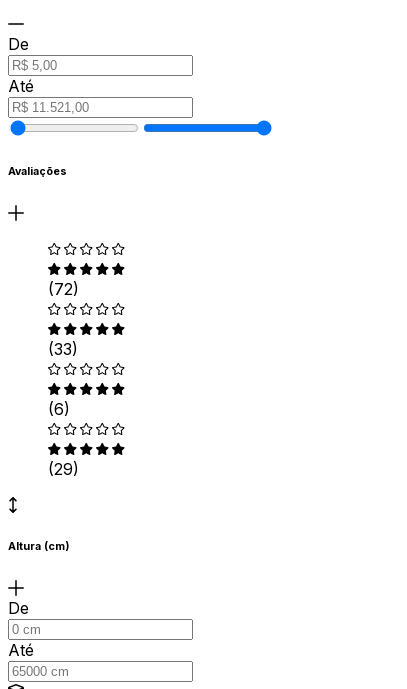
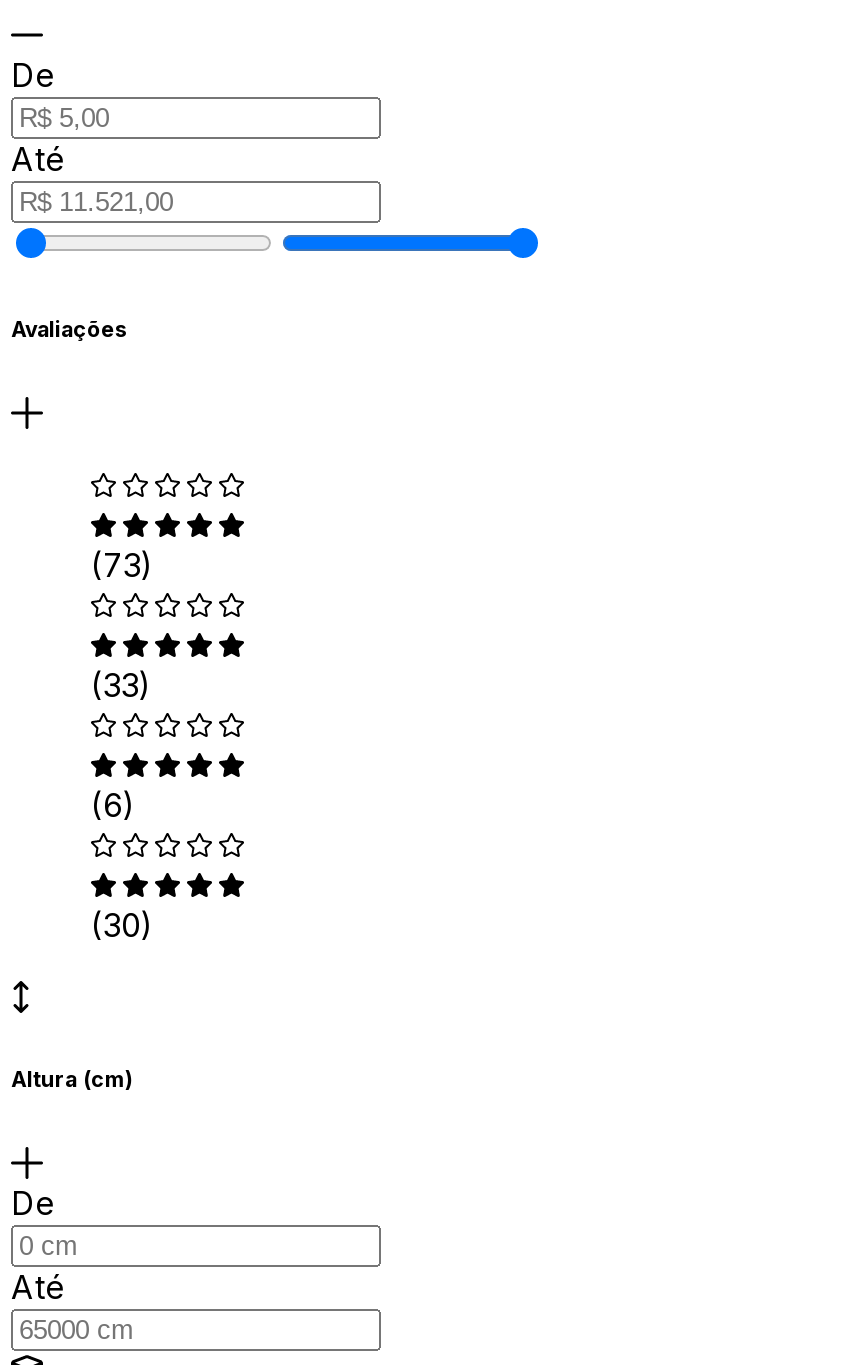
- (72)
+ (73)

- (29)
+ (30)
